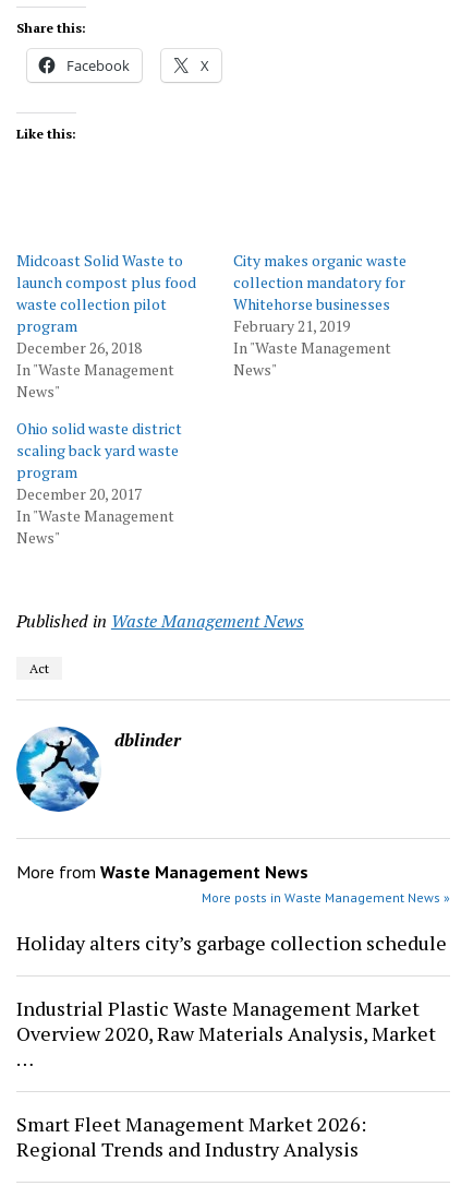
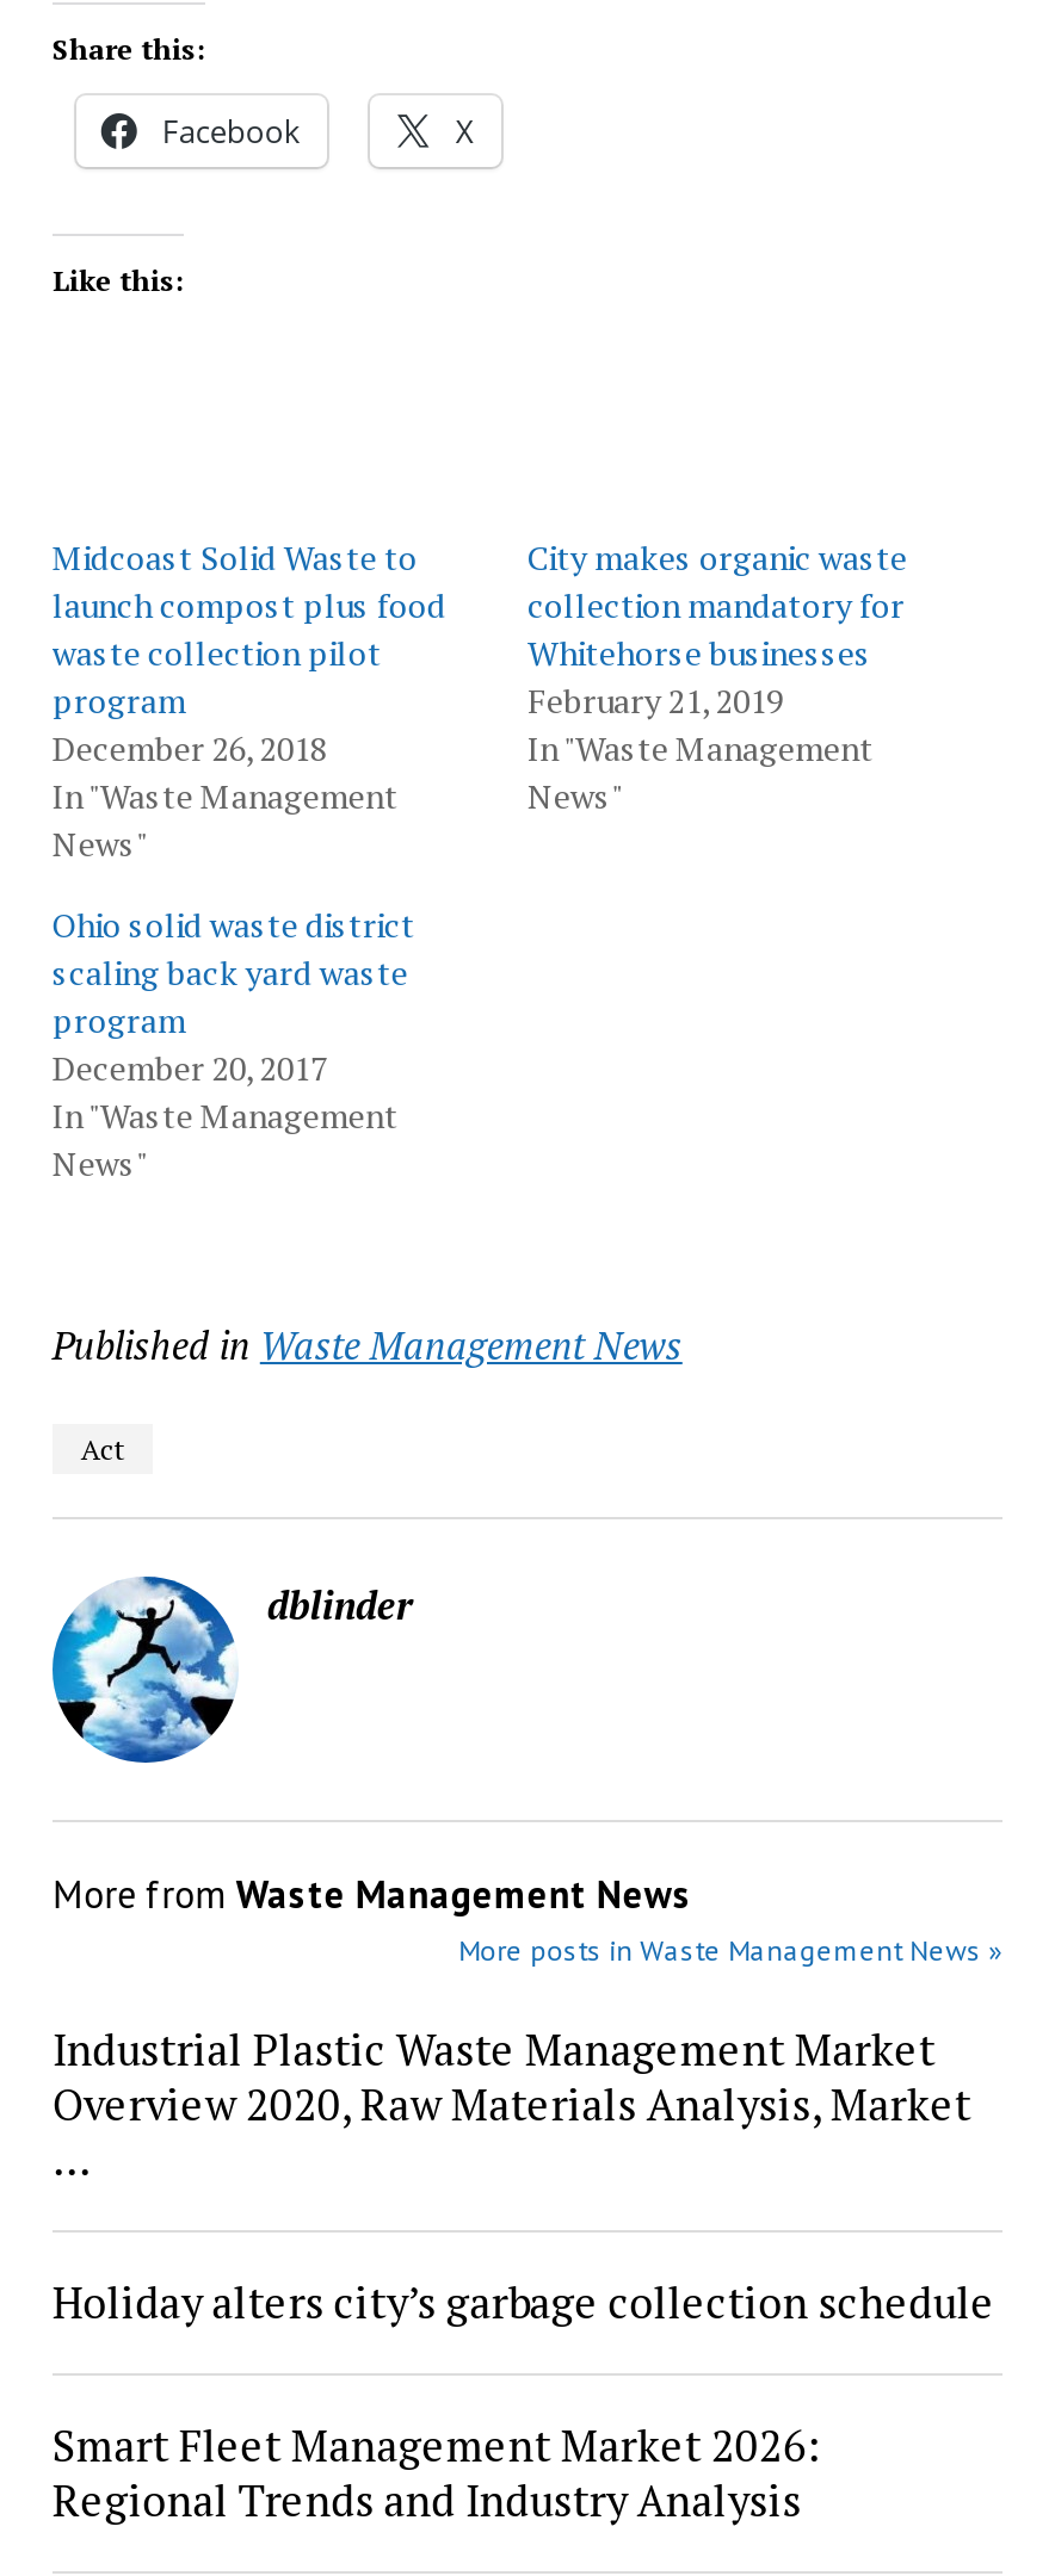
moved down: Holiday alters city’s garbage collection schedule

moved up: Industrial Plastic Waste Management Market | Overview 2020, Raw Materials Analysis, Market
